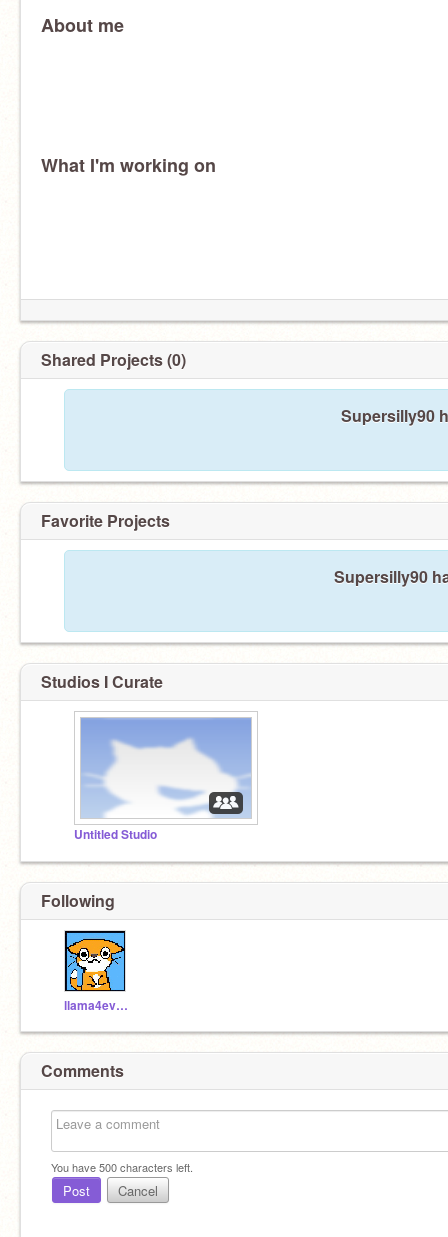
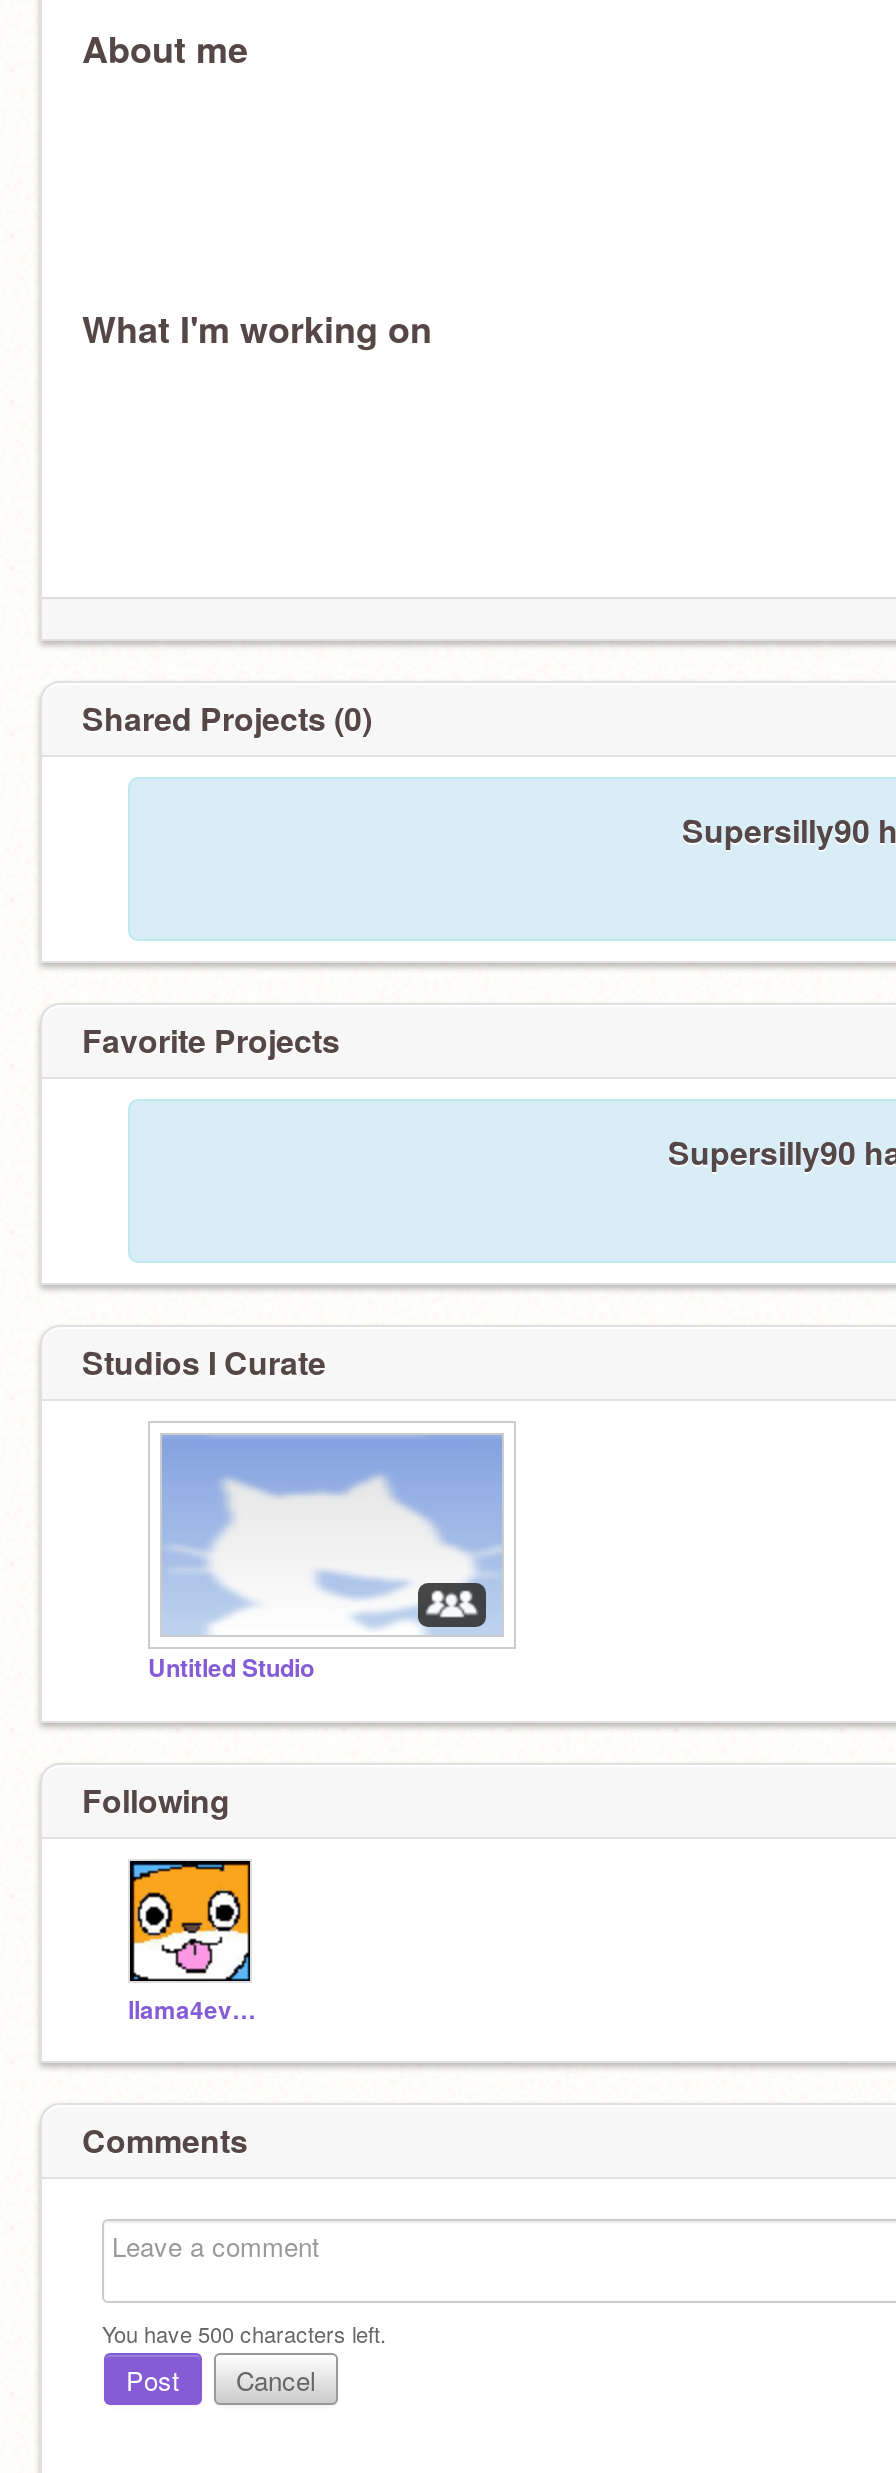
- [image]
+ [image]
